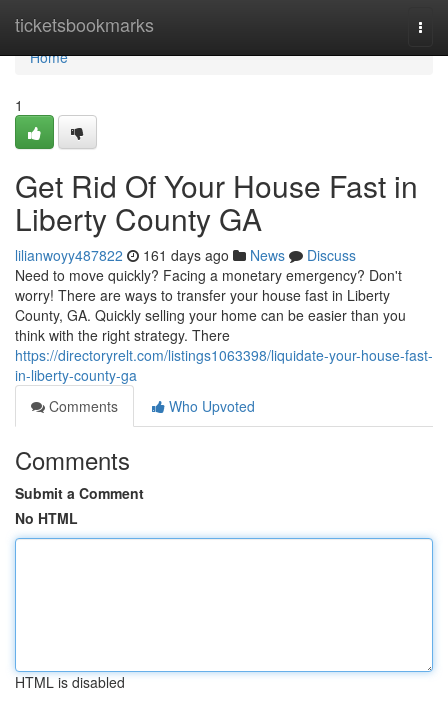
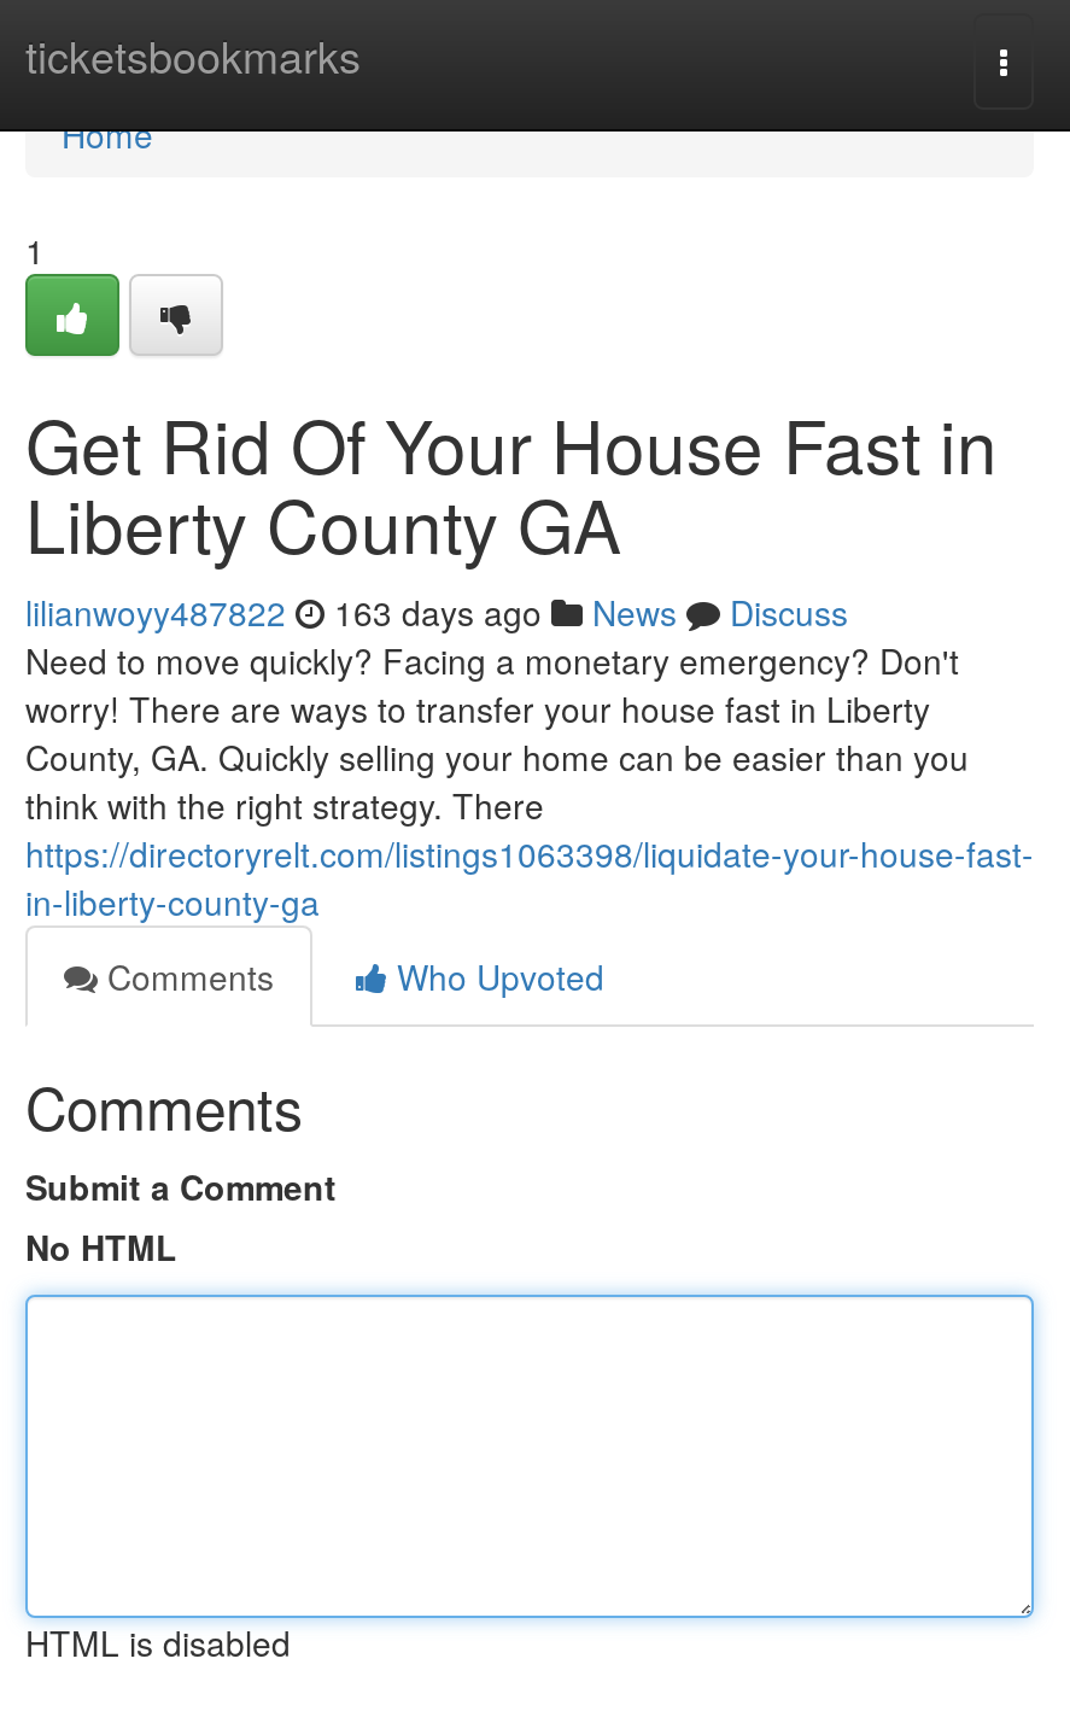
- lilianwoyy487822 161 days ago News Discuss
+ lilianwoyy487822 163 days ago News Discuss
